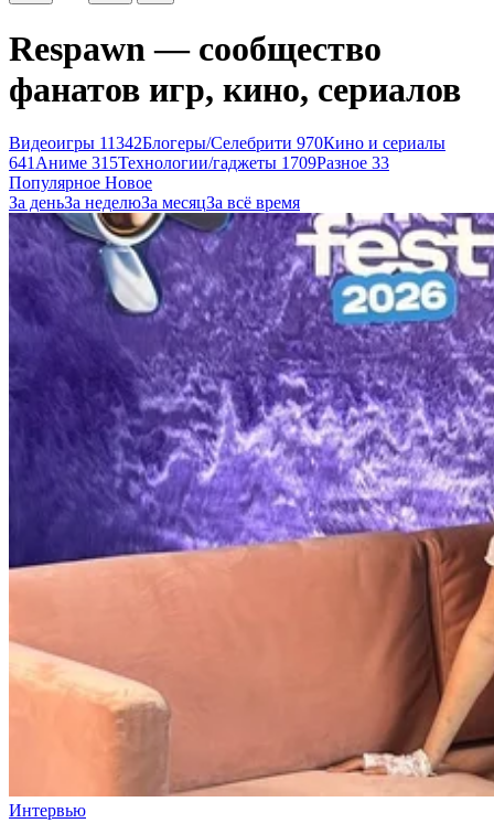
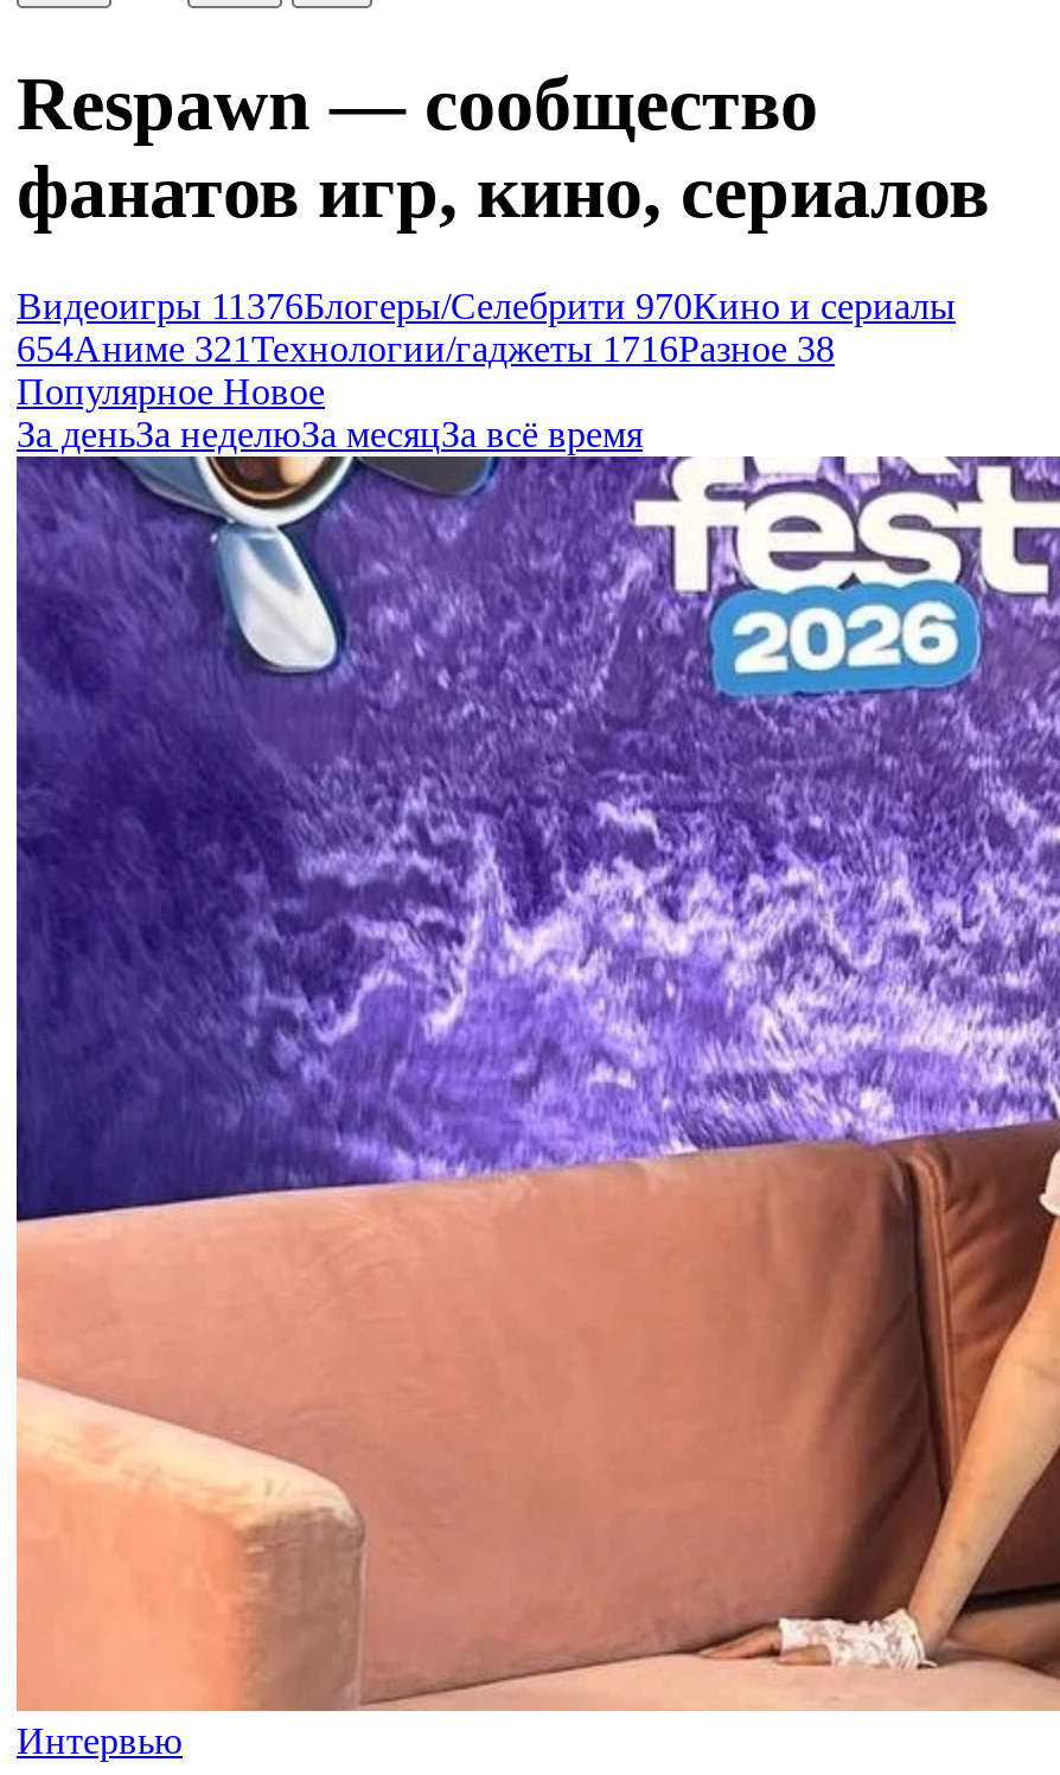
- Видеоигры 11342Блогеры/Селебрити 970Кино и сериалы
+ Видеоигры 11376Блогеры/Селебрити 970Кино и сериалы

- 641Аниме 315 Технологии/гаджеты 1709Разное 33
+ 654Аниме 321 Технологии/гаджеты 1716Разное 38
